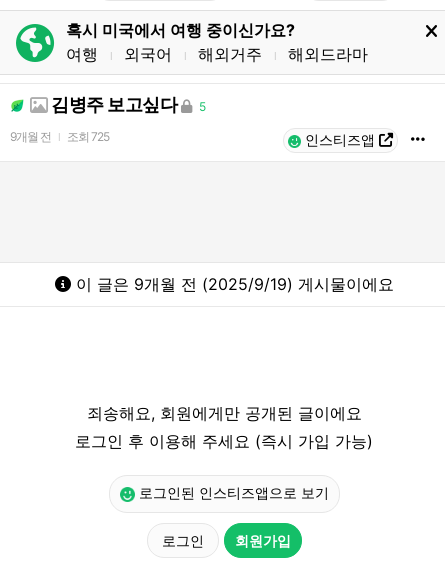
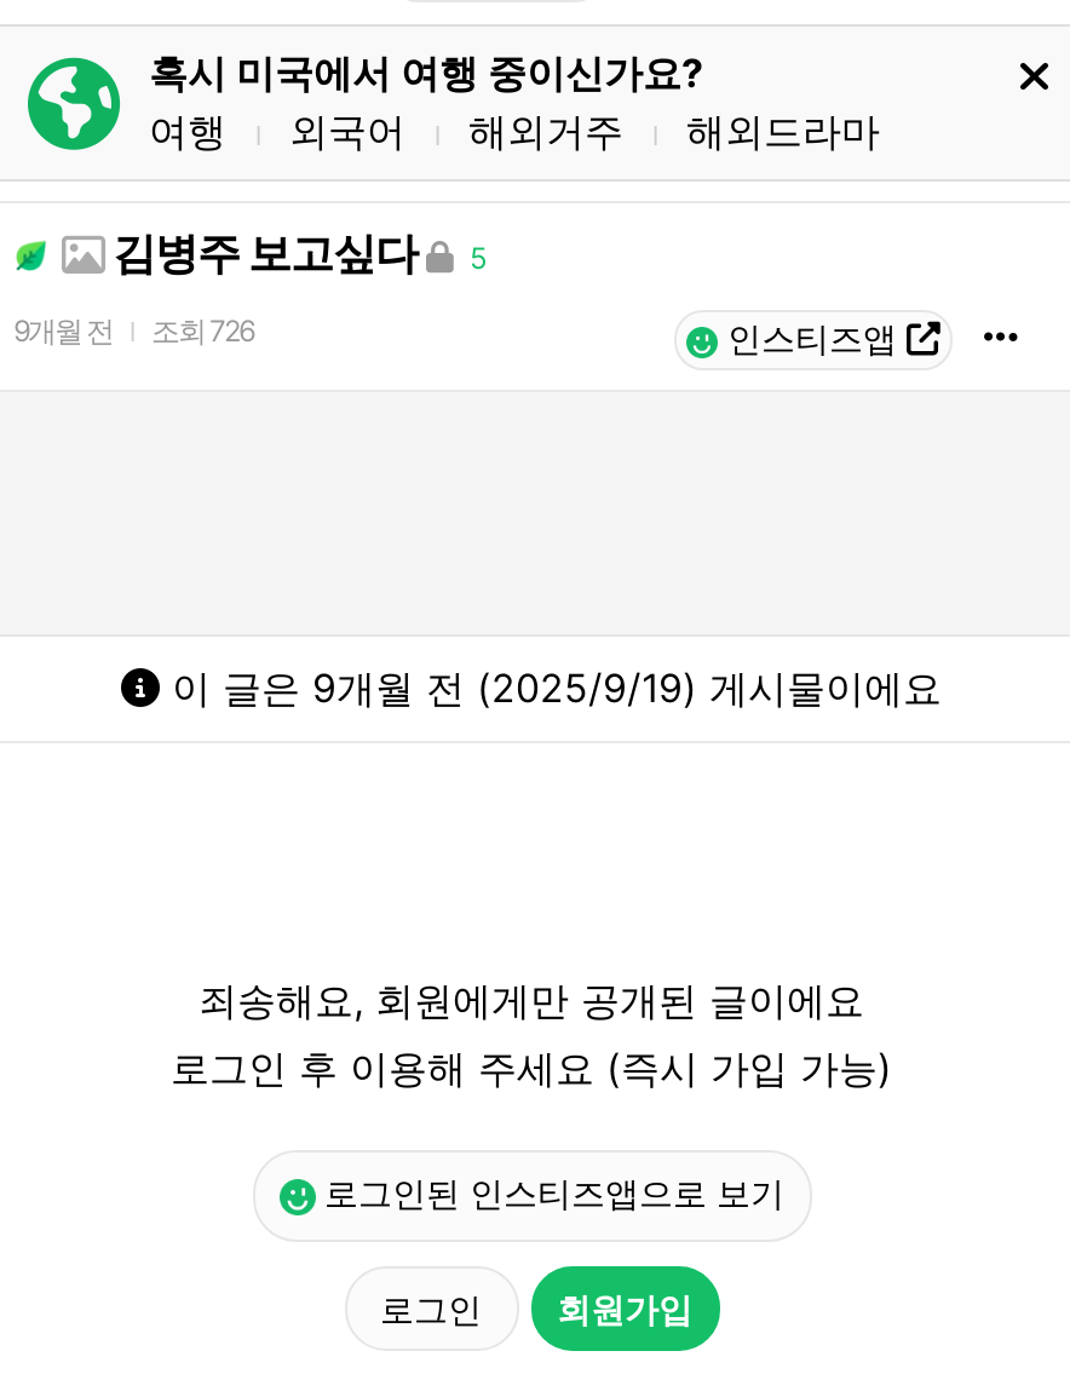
- 9개월 전 조회 725
+ 9개월 전 조회 726
